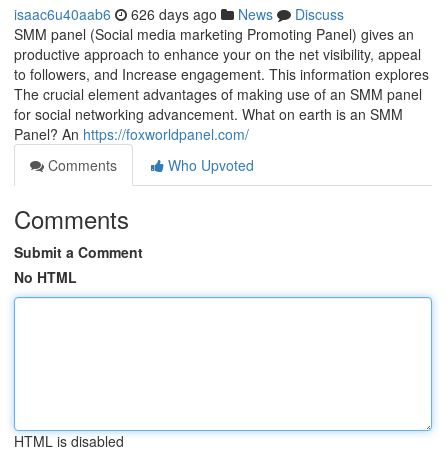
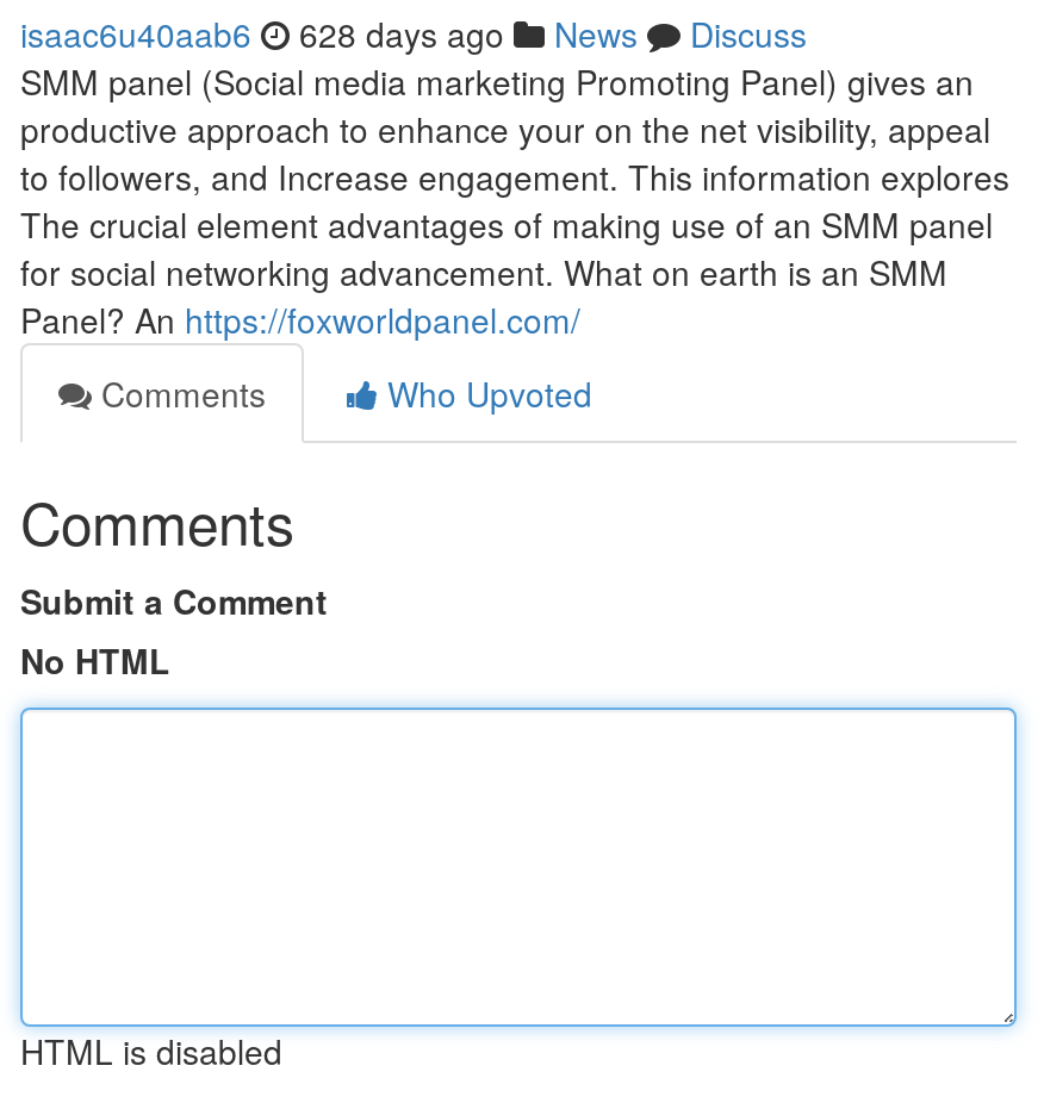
- isaac6u40aab6 626 days ago News Discuss
+ isaac6u40aab6 628 days ago News Discuss
